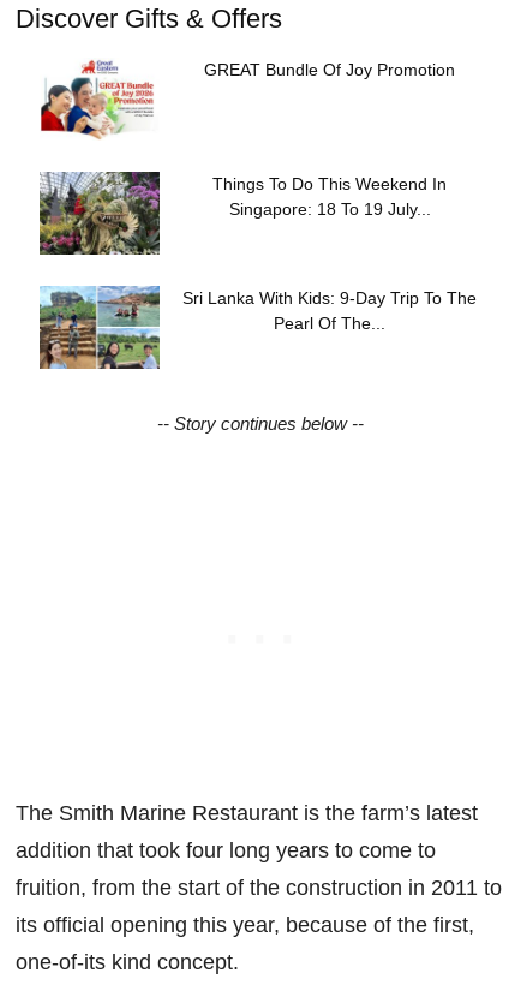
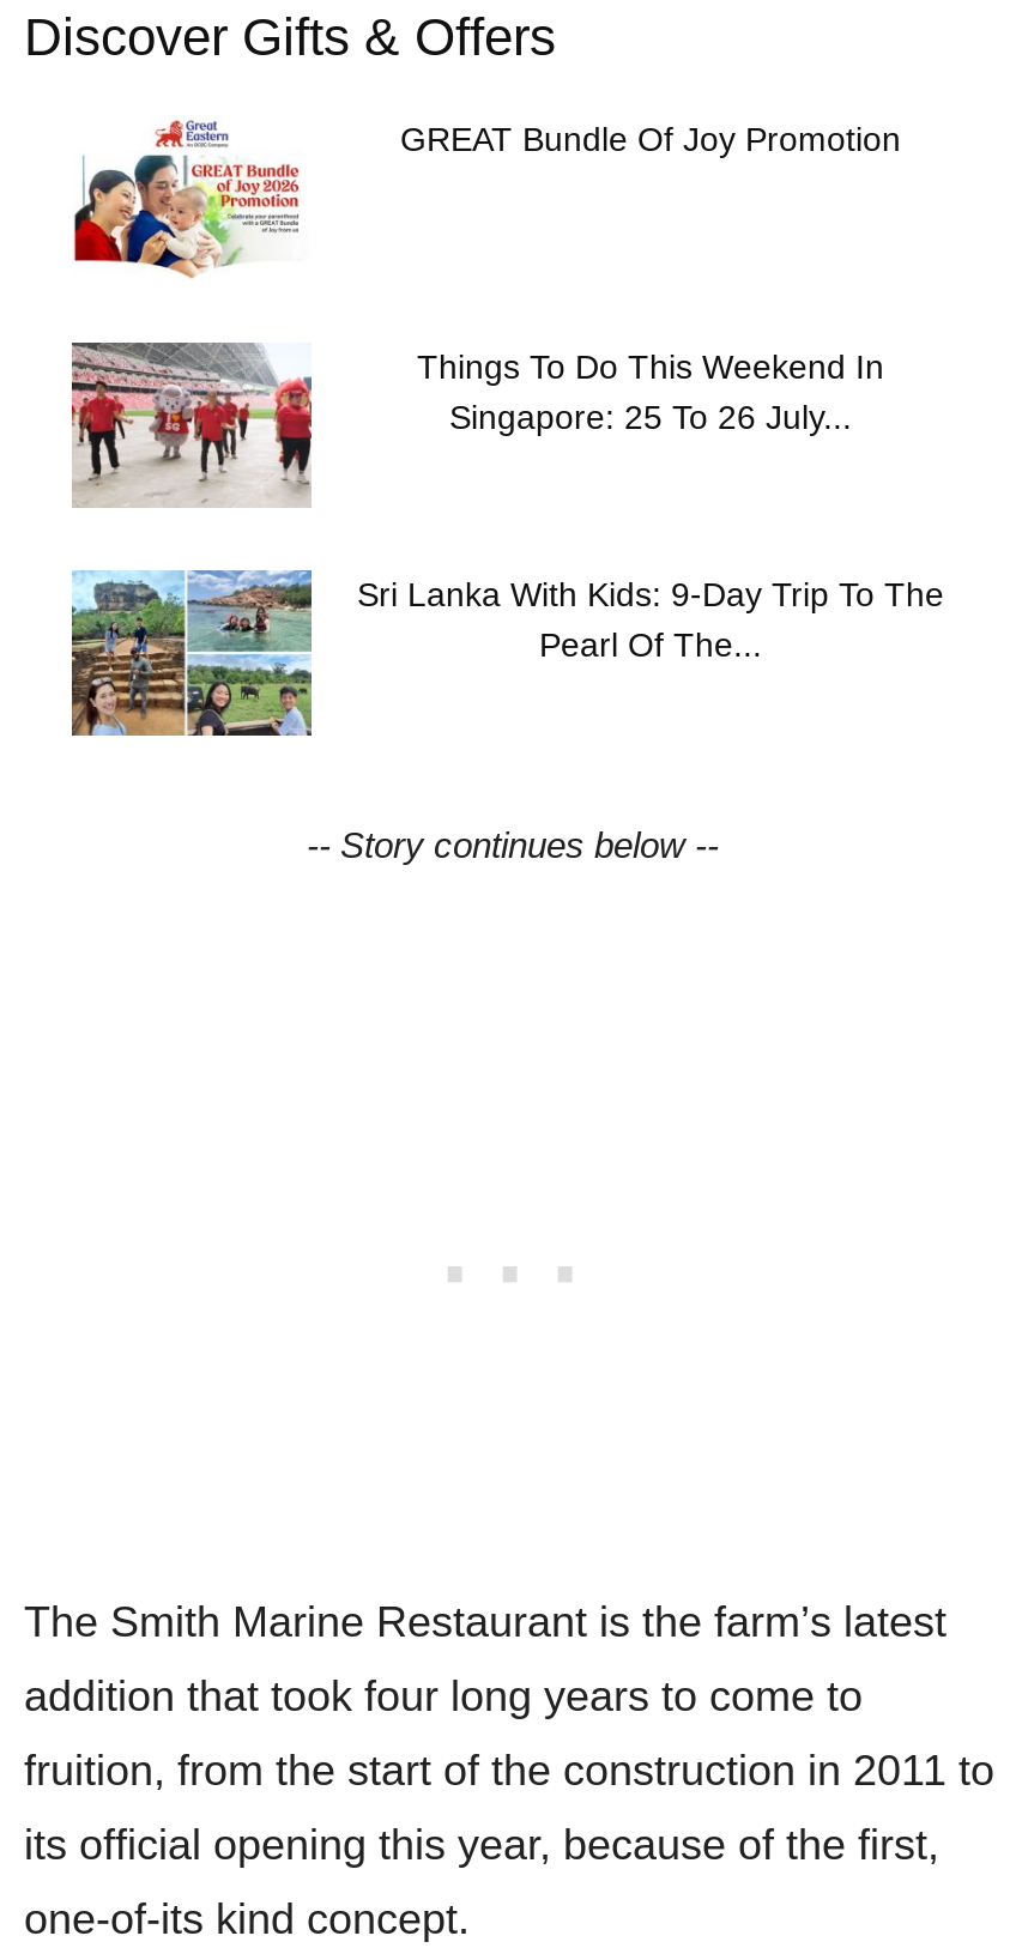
- [image]
+ [image]

- Singapore: 18 To 19 July...
+ Singapore: 25 To 26 July...
